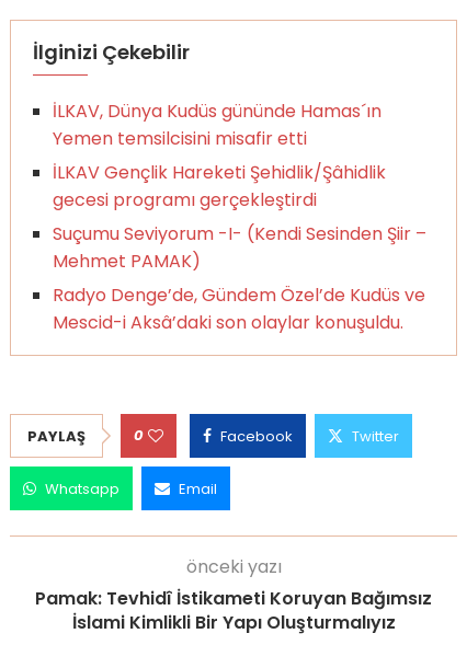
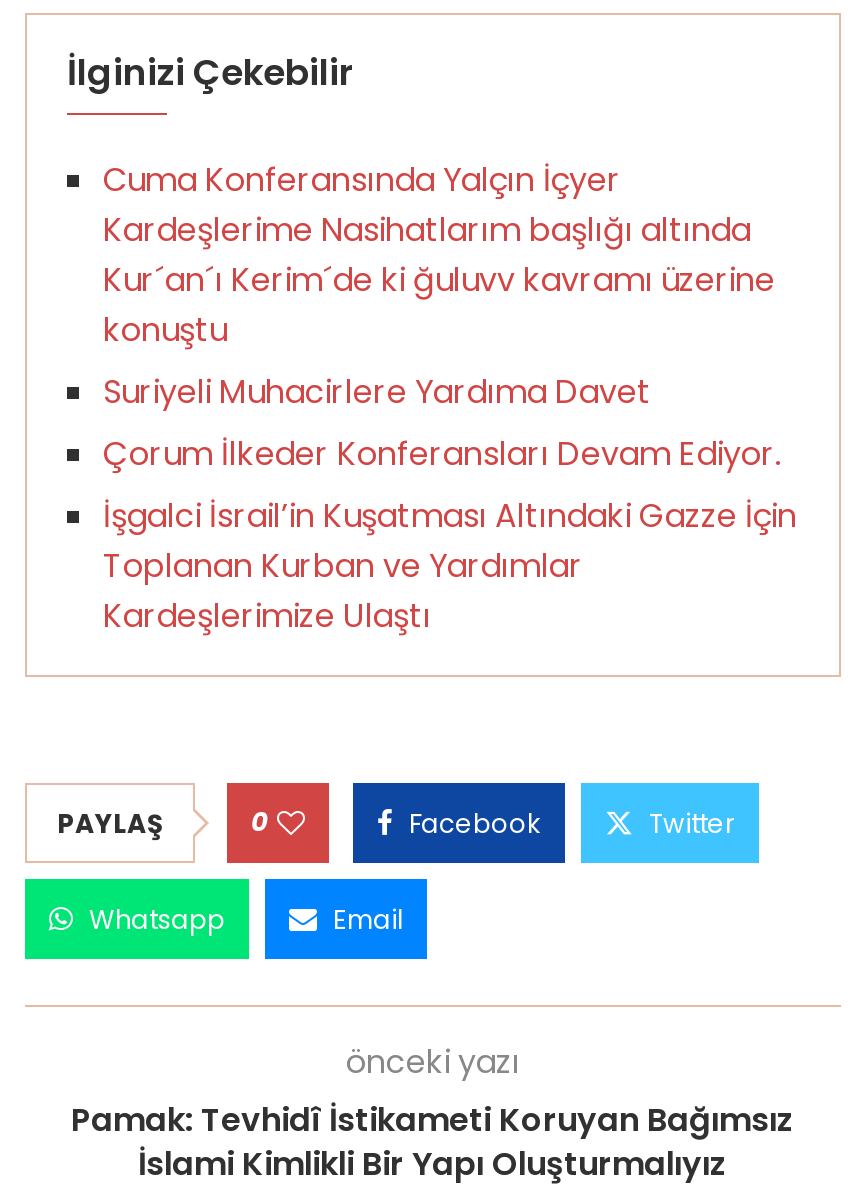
- İLKAV, Dünya Kudüs gününde Hamas´ın
- Yemen temsilcisini misafir etti
- İLKAV Gençlik Hareketi Şehidlik/Şâhidlik
- gecesi programı gerçekleştirdi
- Suçumu Seviyorum -I- (Kendi Sesinden Şiir –
- Mehmet PAMAK)
- Radyo Denge’de, Gündem Özel’de Kudüs ve
- Mescid-i Aksâ’daki son olaylar konuşuldu.
+ Cuma Konferansında Yalçın İçyer
+ Kardeşlerime Nasihatlarım başlığı altında
+ Kur´an´ı Kerim´de ki ğuluvv kavramı üzerine
+ konuştu
+ Suriyeli Muhacirlere Yardıma Davet
+ Çorum İlkeder Konferansları Devam Ediyor.
+ İşgalci İsrail’in Kuşatması Altındaki Gazze İçin
+ Toplanan Kurban ve Yardımlar
+ Kardeşlerimize Ulaştı
